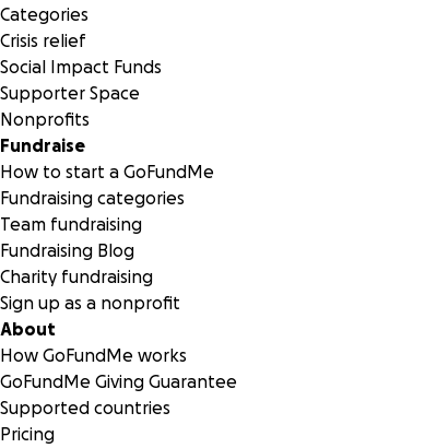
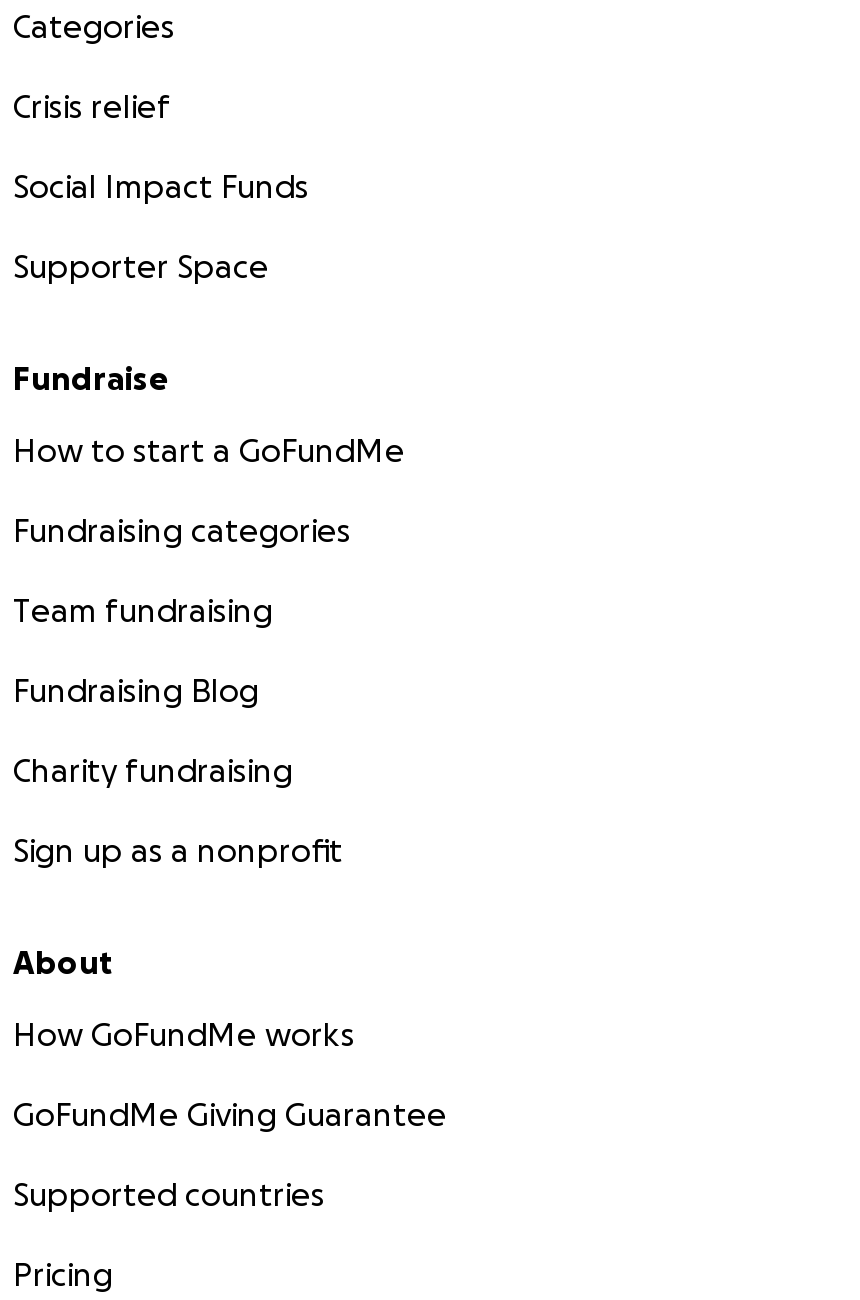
- Nonprofits
